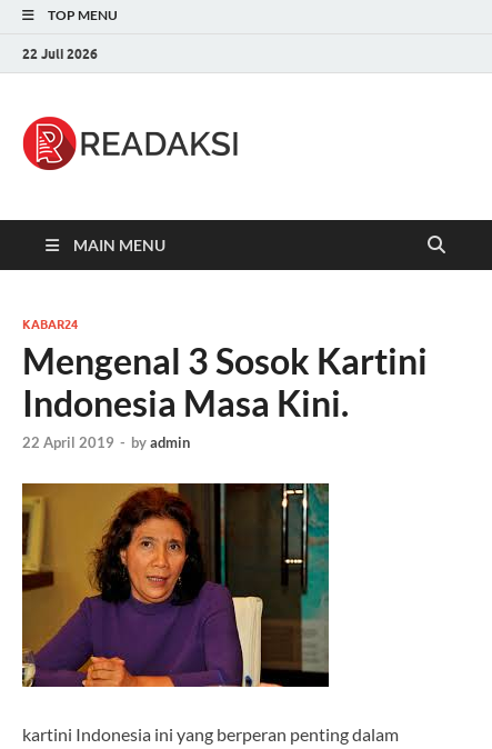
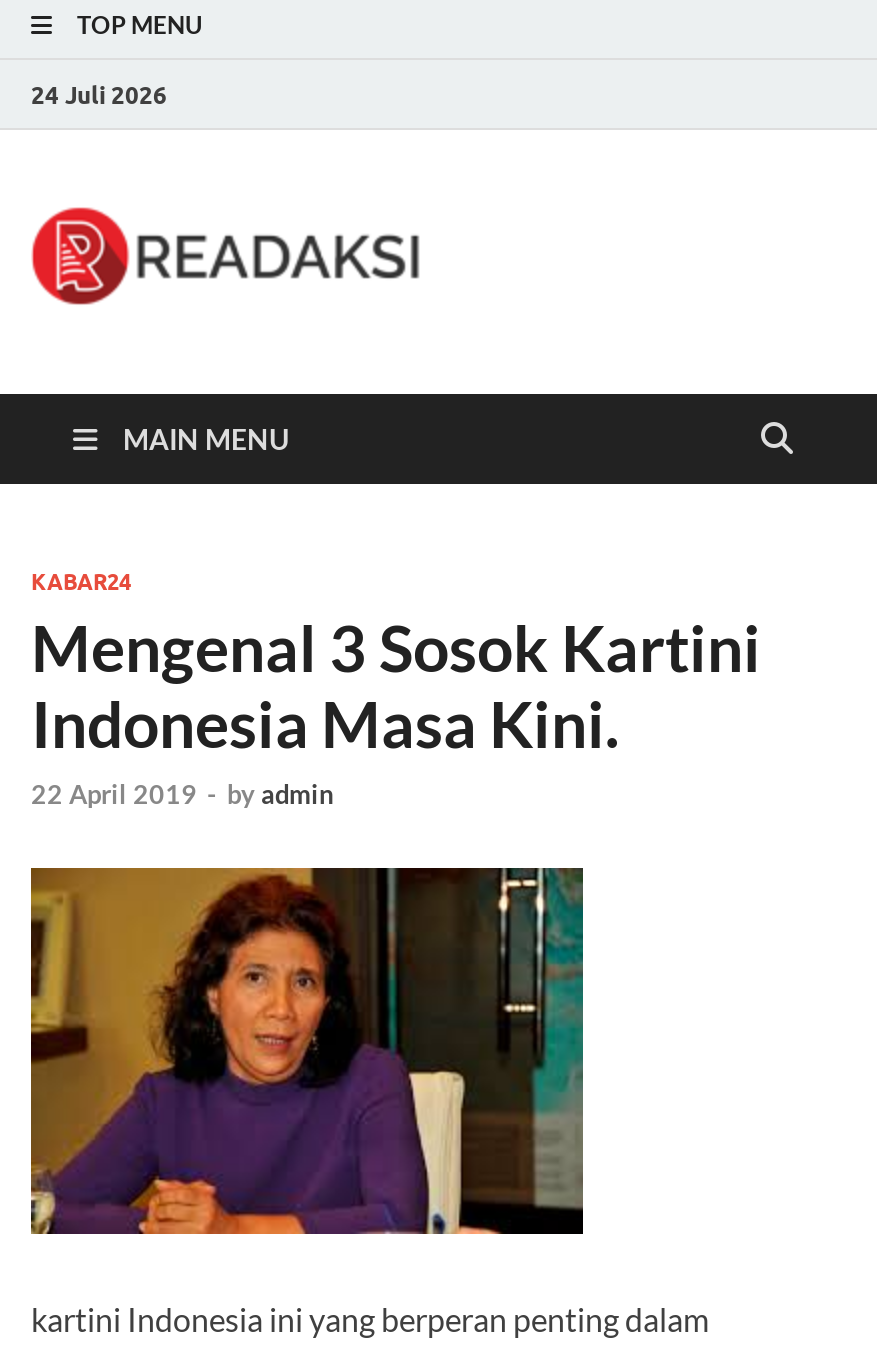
- 22 Juli 2026
+ 24 Juli 2026
